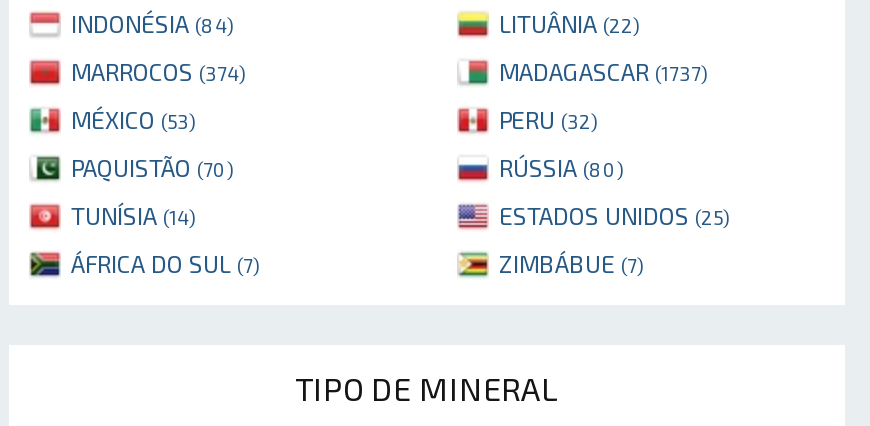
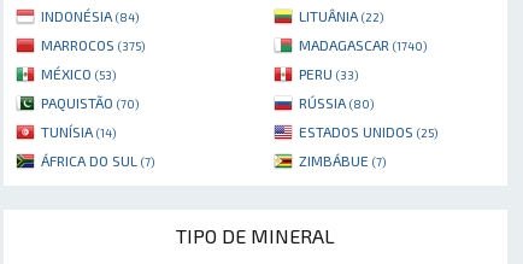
- MARROCOS (374)
+ MARROCOS (375)

- MADAGASCAR (1737)
+ MADAGASCAR (1740)

- PERU (32)
+ PERU (33)
